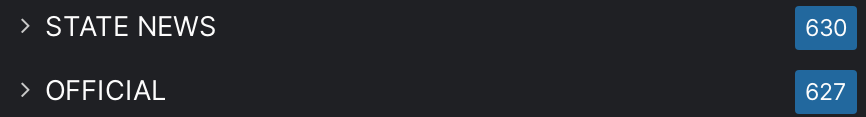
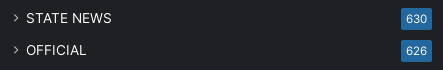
- 627
+ 626
